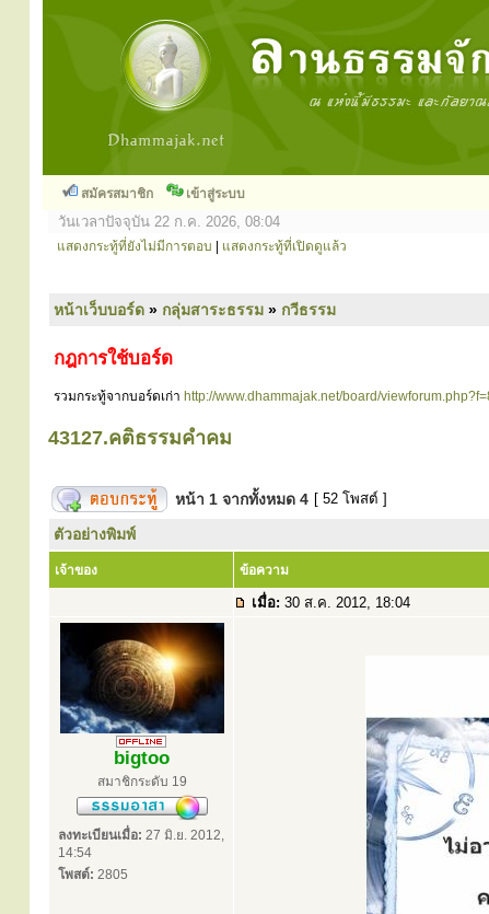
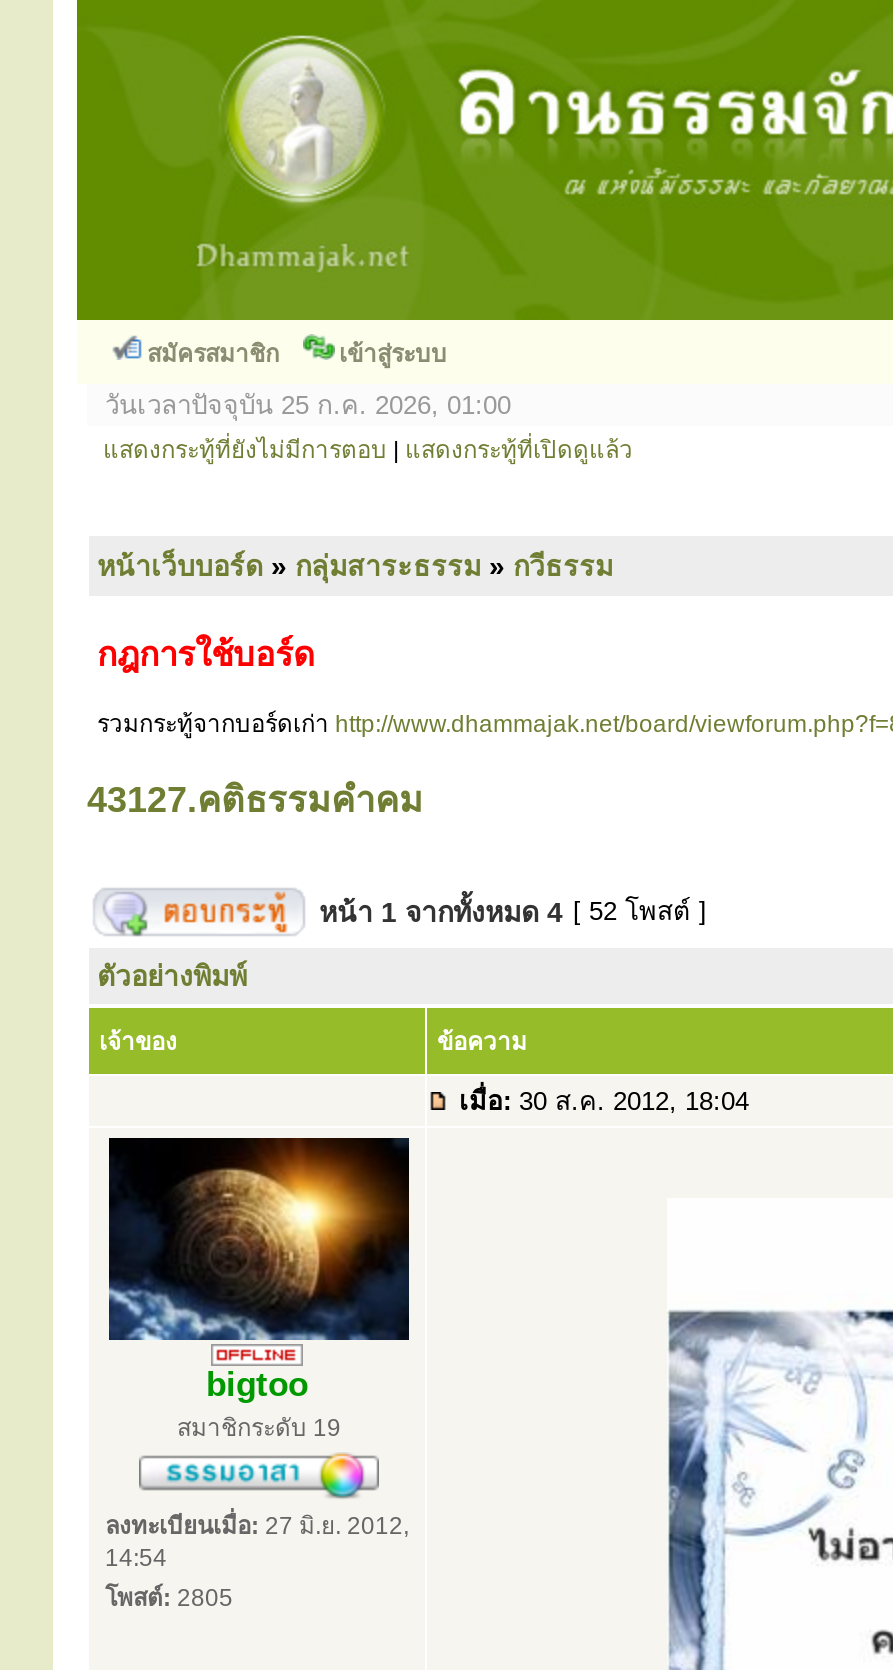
- วันเวลาปัจจุบัน 22 ก.ค. 2026, 08:04
+ วันเวลาปัจจุบัน 25 ก.ค. 2026, 01:00
